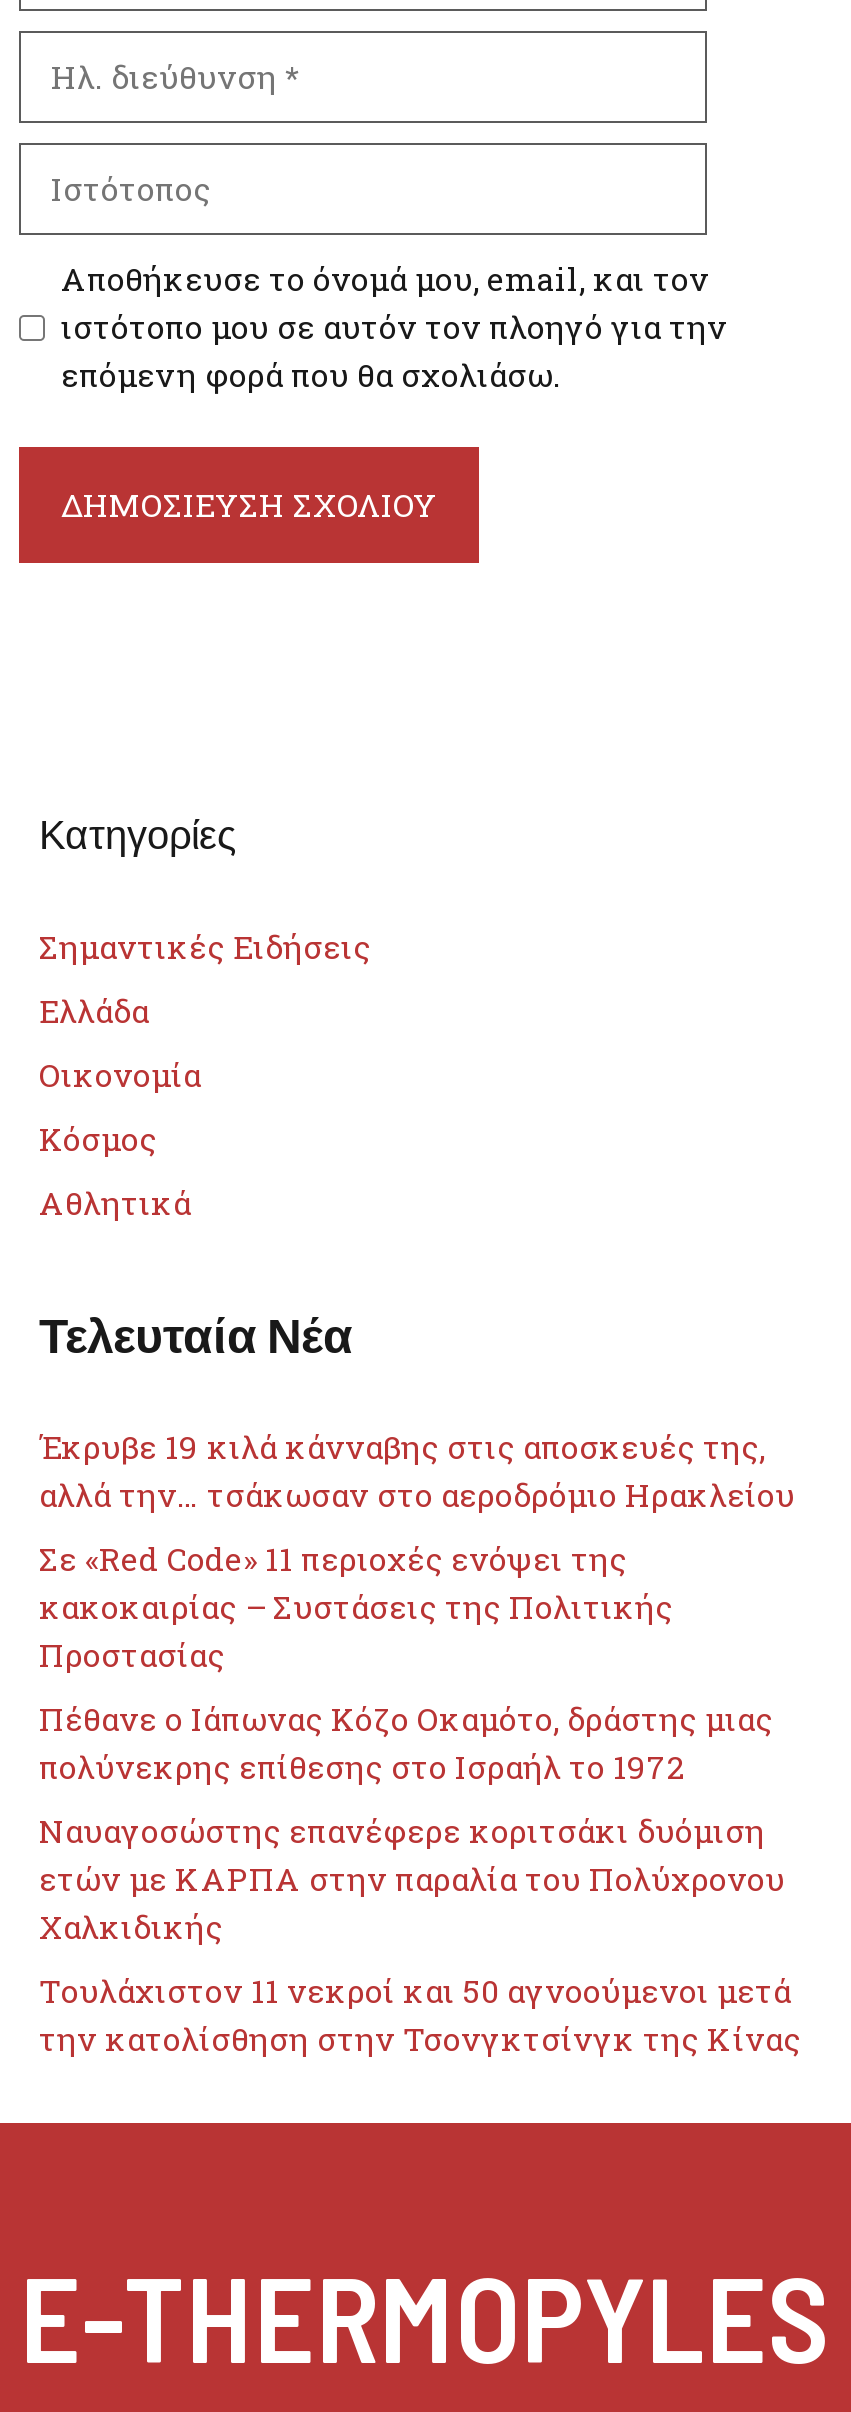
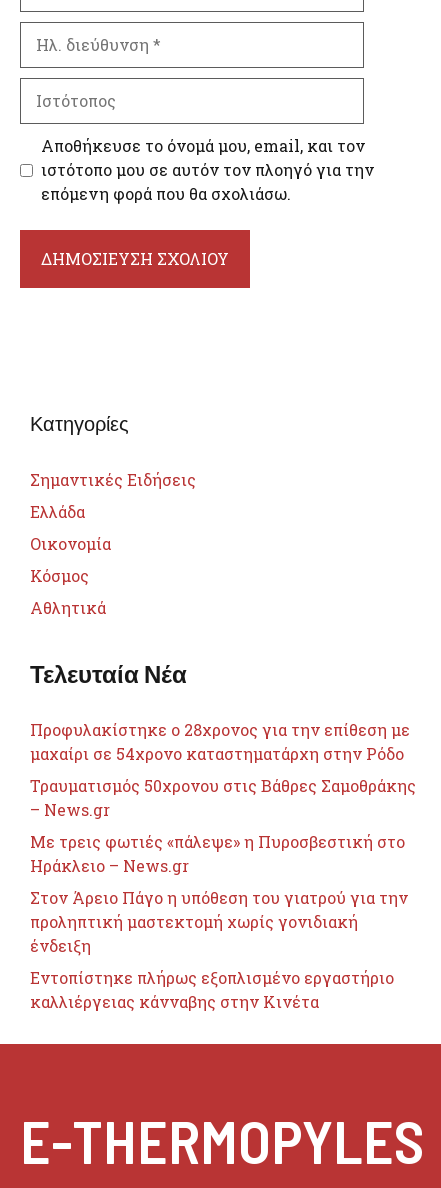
- Έκρυβε 19 κιλά κάνναβης στις αποσκευές της,
- αλλά την… τσάκωσαν στο αεροδρόμιο Ηρακλείου
+ Προφυλακίστηκε ο 28χρονος για την επίθεση με
+ μαχαίρι σε 54χρονο καταστηματάρχη στην Ρόδο

- Σε «Red Code» 11 περιοχές ενόψει της
- κακοκαιρίας – Συστάσεις της Πολιτικής
- Προστασίας
+ Τραυματισμός 50χρονου στις Βάθρες Σαμοθράκης
+ – News.gr

- Πέθανε ο Ιάπωνας Κόζο Οκαμότο, δράστης μιας
- πολύνεκρης επίθεσης στο Ισραήλ το 1972
+ Με τρεις φωτιές «πάλεψε» η Πυροσβεστική στο
+ Ηράκλειο – News.gr

- Ναυαγοσώστης επανέφερε κοριτσάκι δυόμιση
- ετών με ΚΑΡΠΑ στην παραλία του Πολύχρονου
- Χαλκιδικής
+ Στον Άρειο Πάγο η υπόθεση του γιατρού για την
+ προληπτική μαστεκτομή χωρίς γονιδιακή
+ ένδειξη

- Tουλάχιστον 11 νεκροί και 50 αγνοούμενοι μετά
- την κατολίσθηση στην Τσονγκτσίνγκ της Κίνας
+ Εντοπίστηκε πλήρως εξοπλισμένο εργαστήριο
+ καλλιέργειας κάνναβης στην Κινέτα
